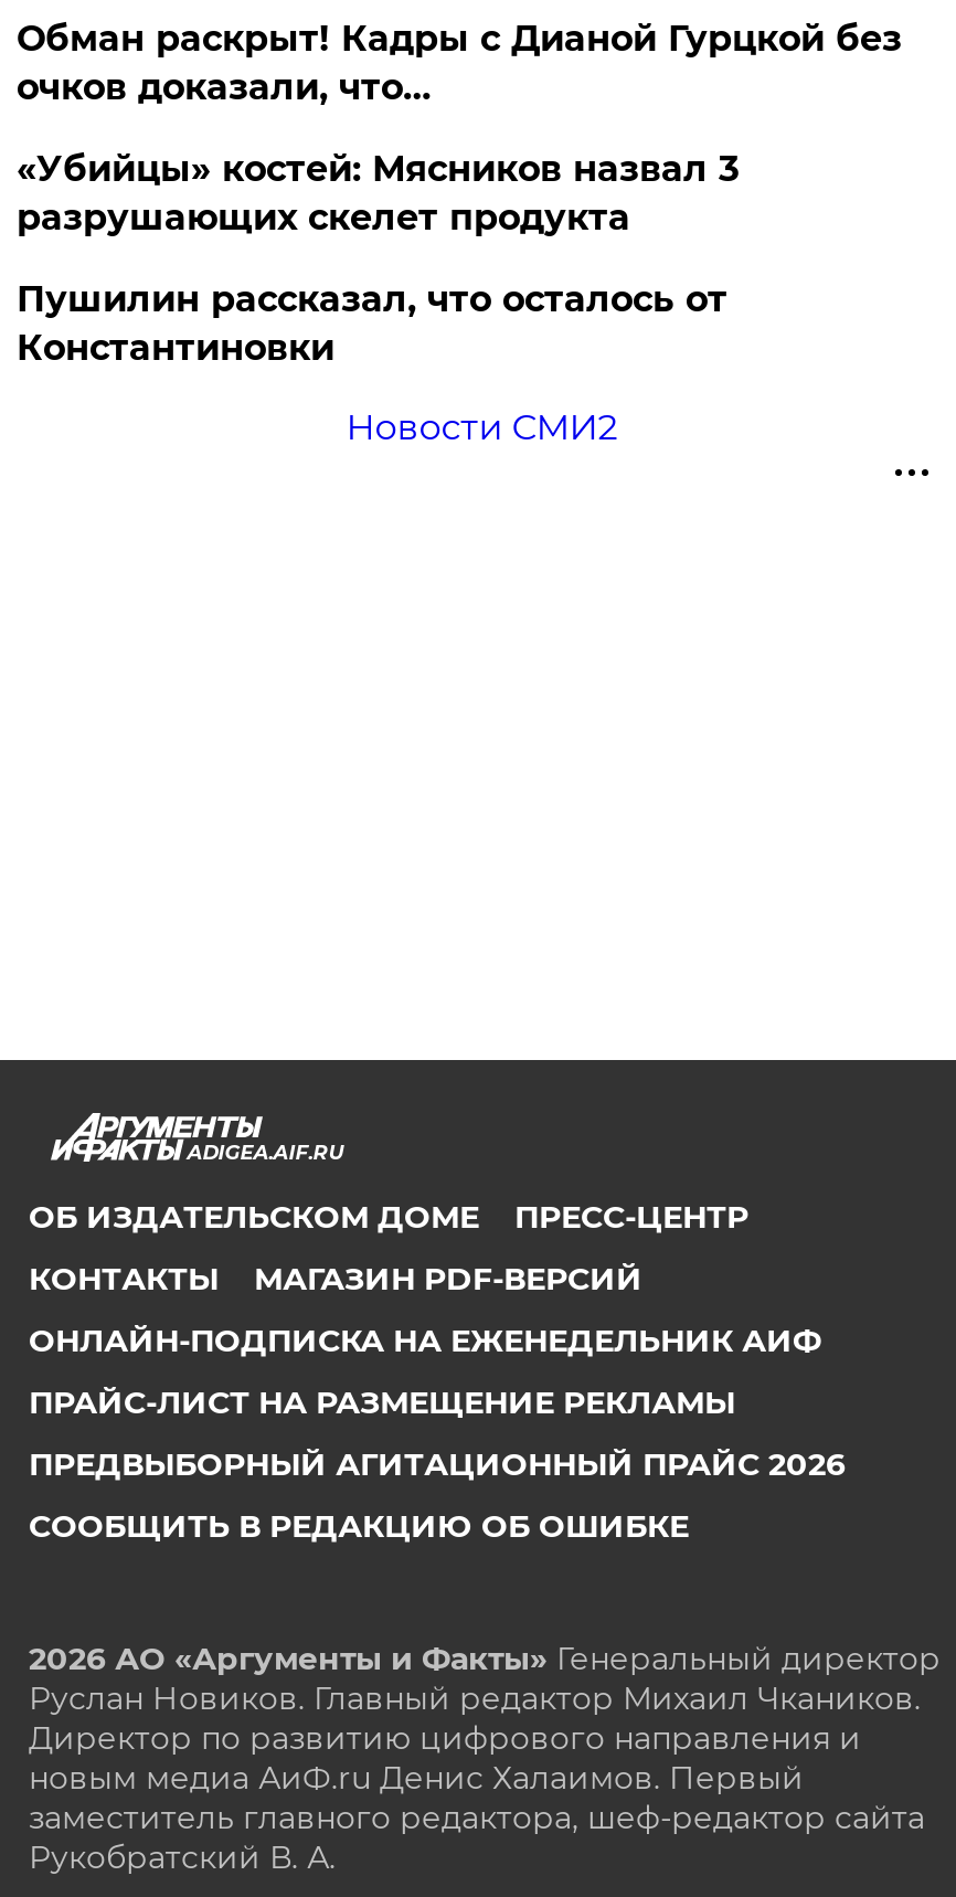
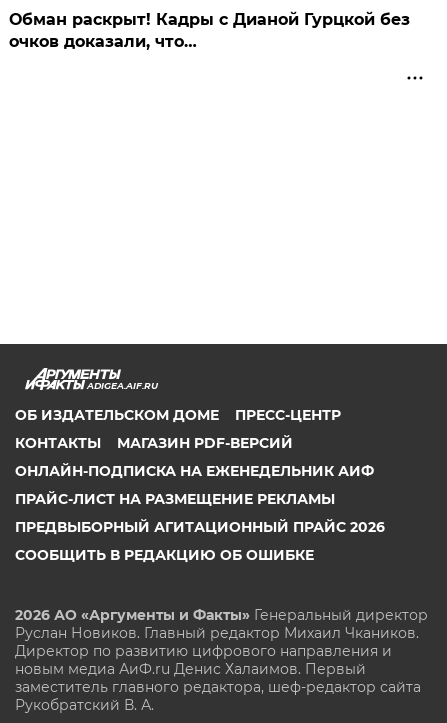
- «Убийцы» костей: Мясников назвал 3
- разрушающих скелет продукта
- Пушилин рассказал, что осталось от
- Константиновки
- Новости СМИ2
